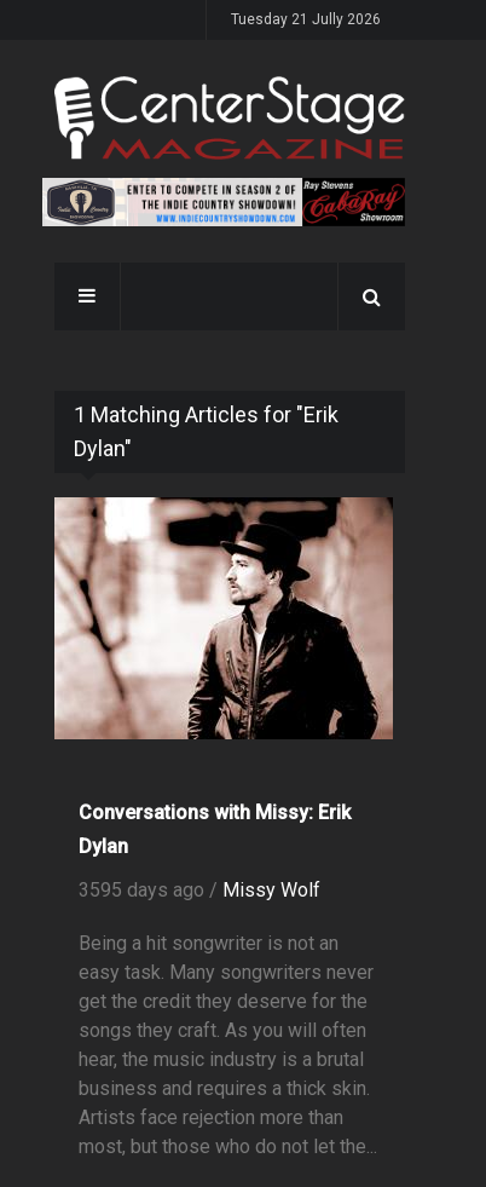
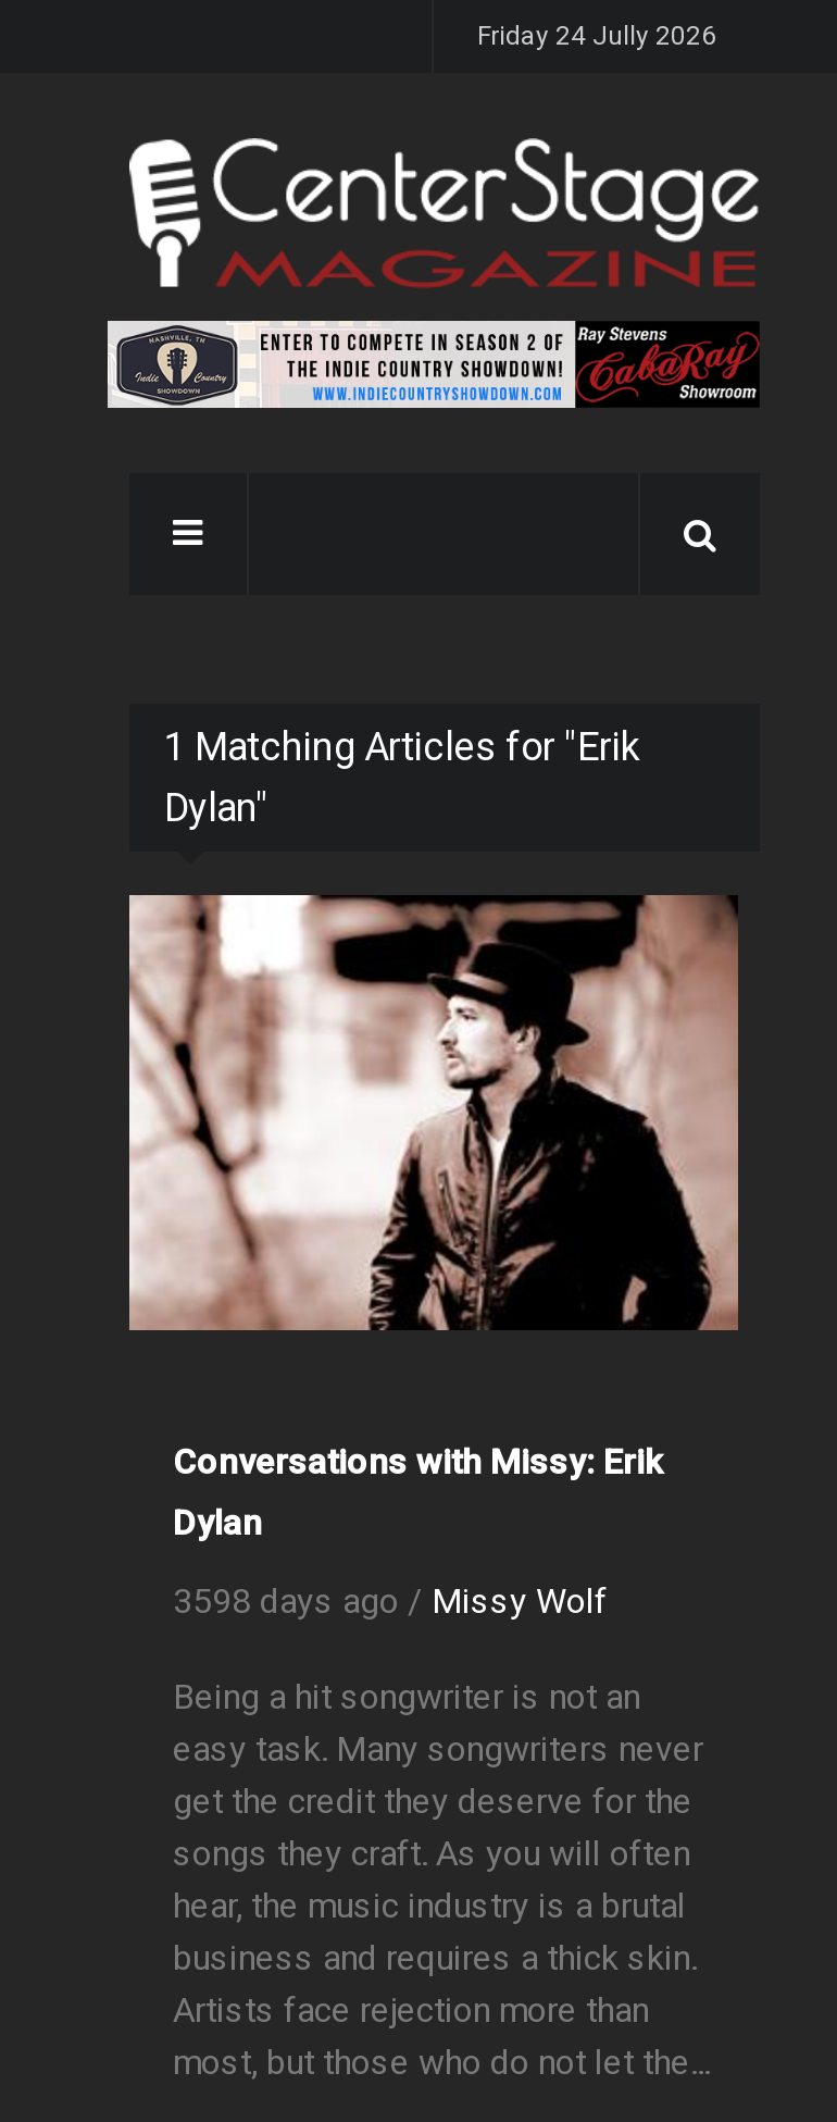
- Tuesday 21 Jully 2026
+ Friday 24 Jully 2026

- 3595 days ago / Missy Wolf
+ 3598 days ago / Missy Wolf
